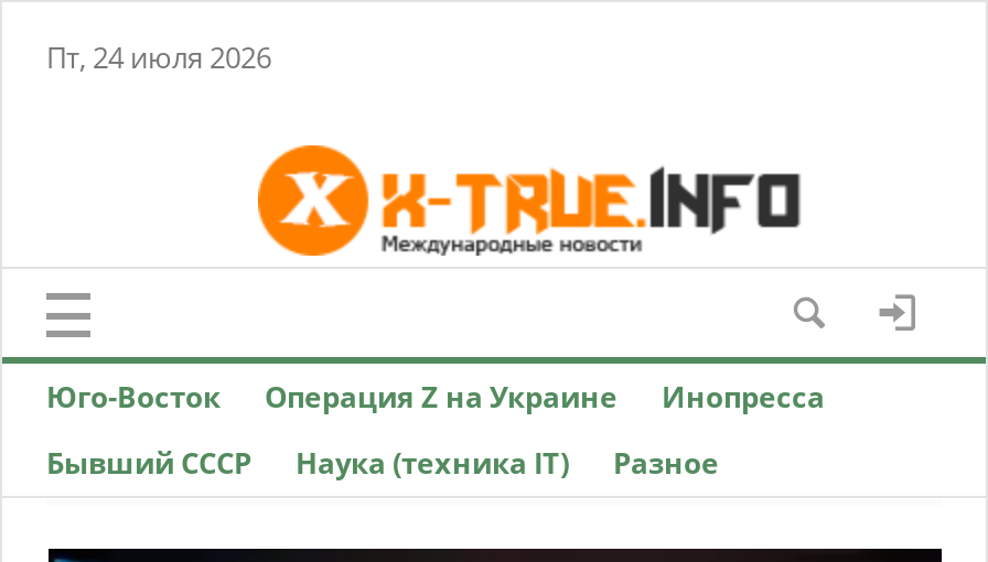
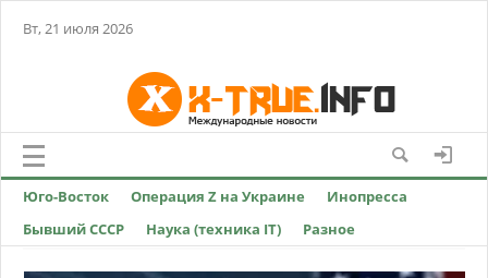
- Пт, 24 июля 2026
+ Вт, 21 июля 2026
